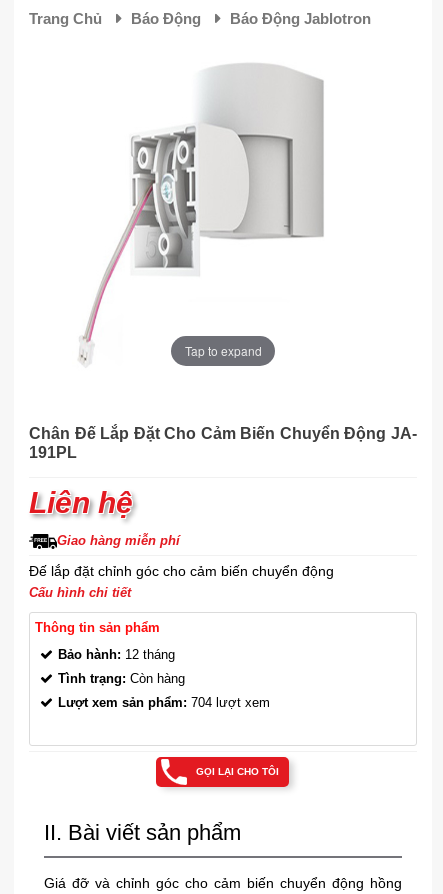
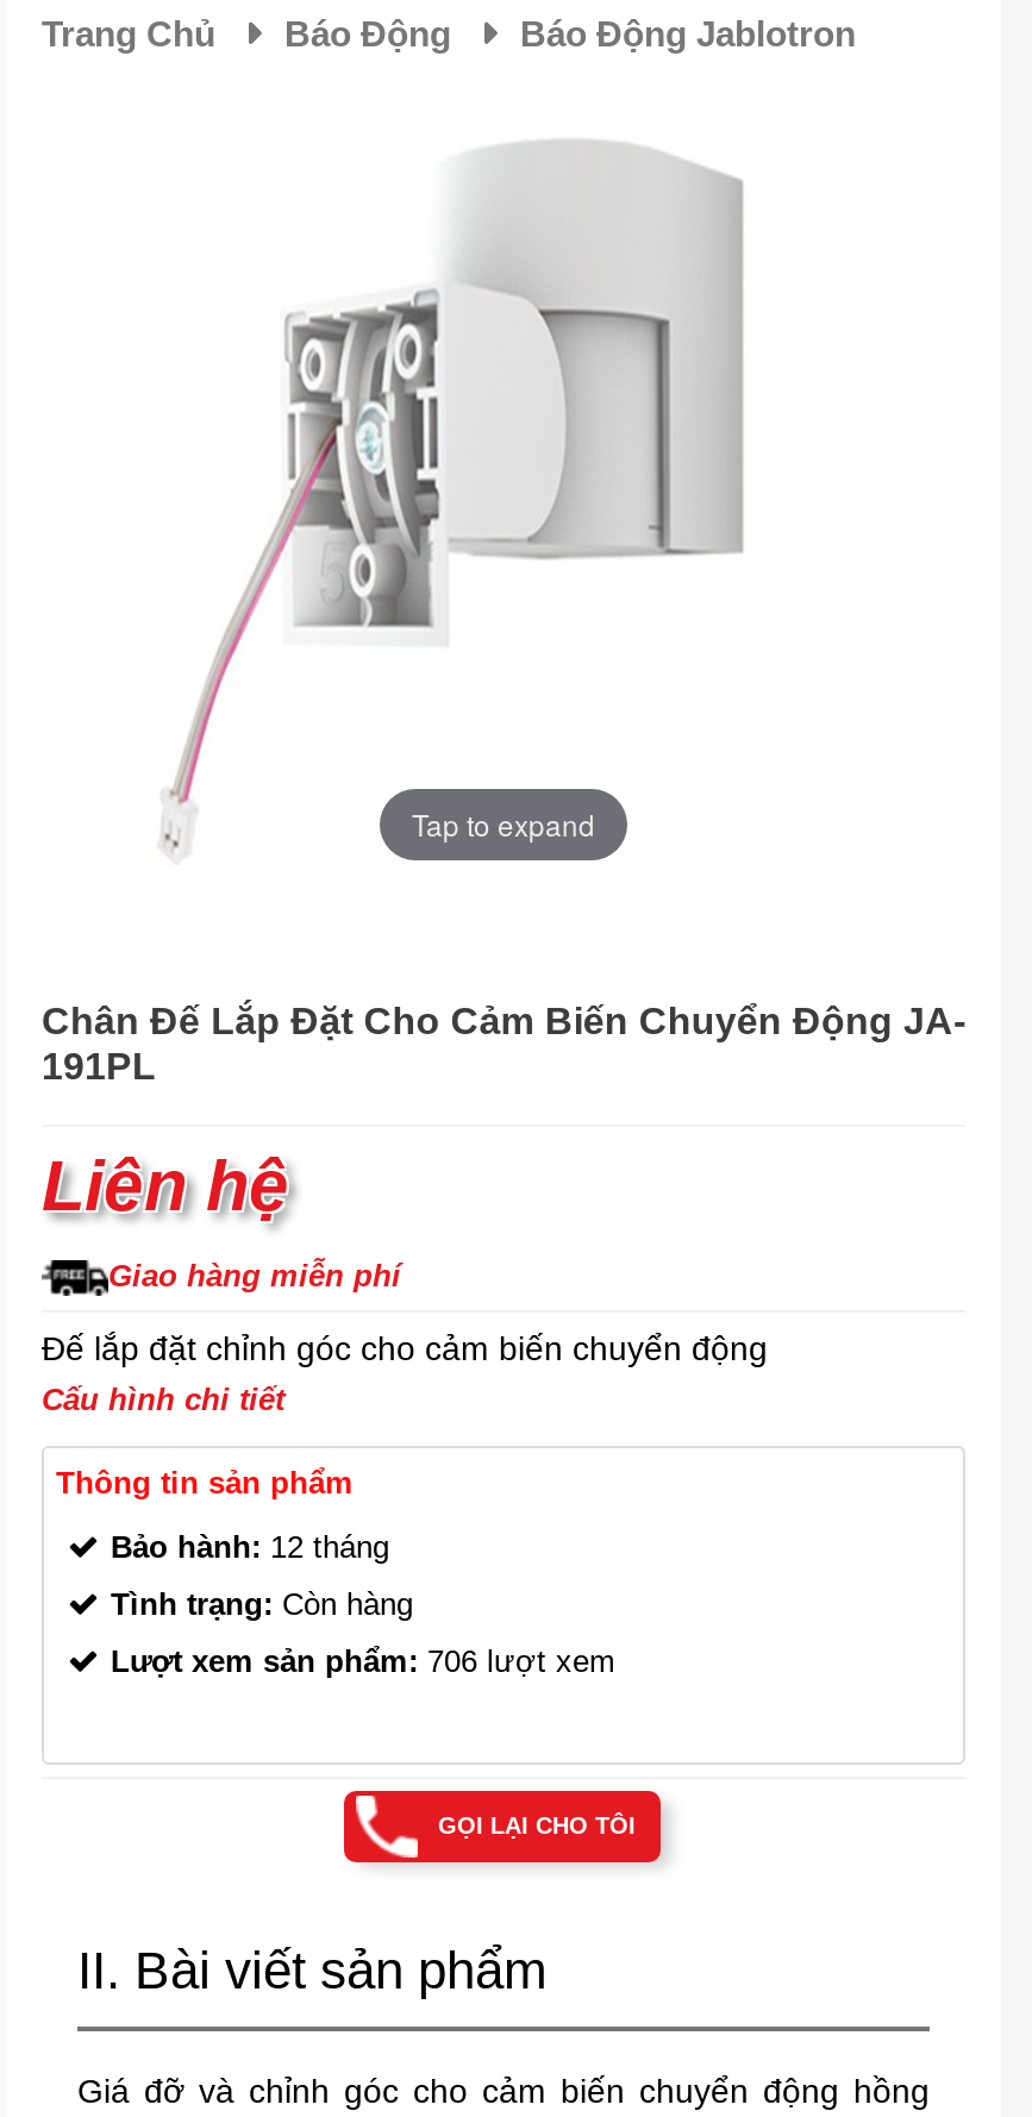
- Lượt xem sản phẩm: 704 lượt xem
+ Lượt xem sản phẩm: 706 lượt xem
